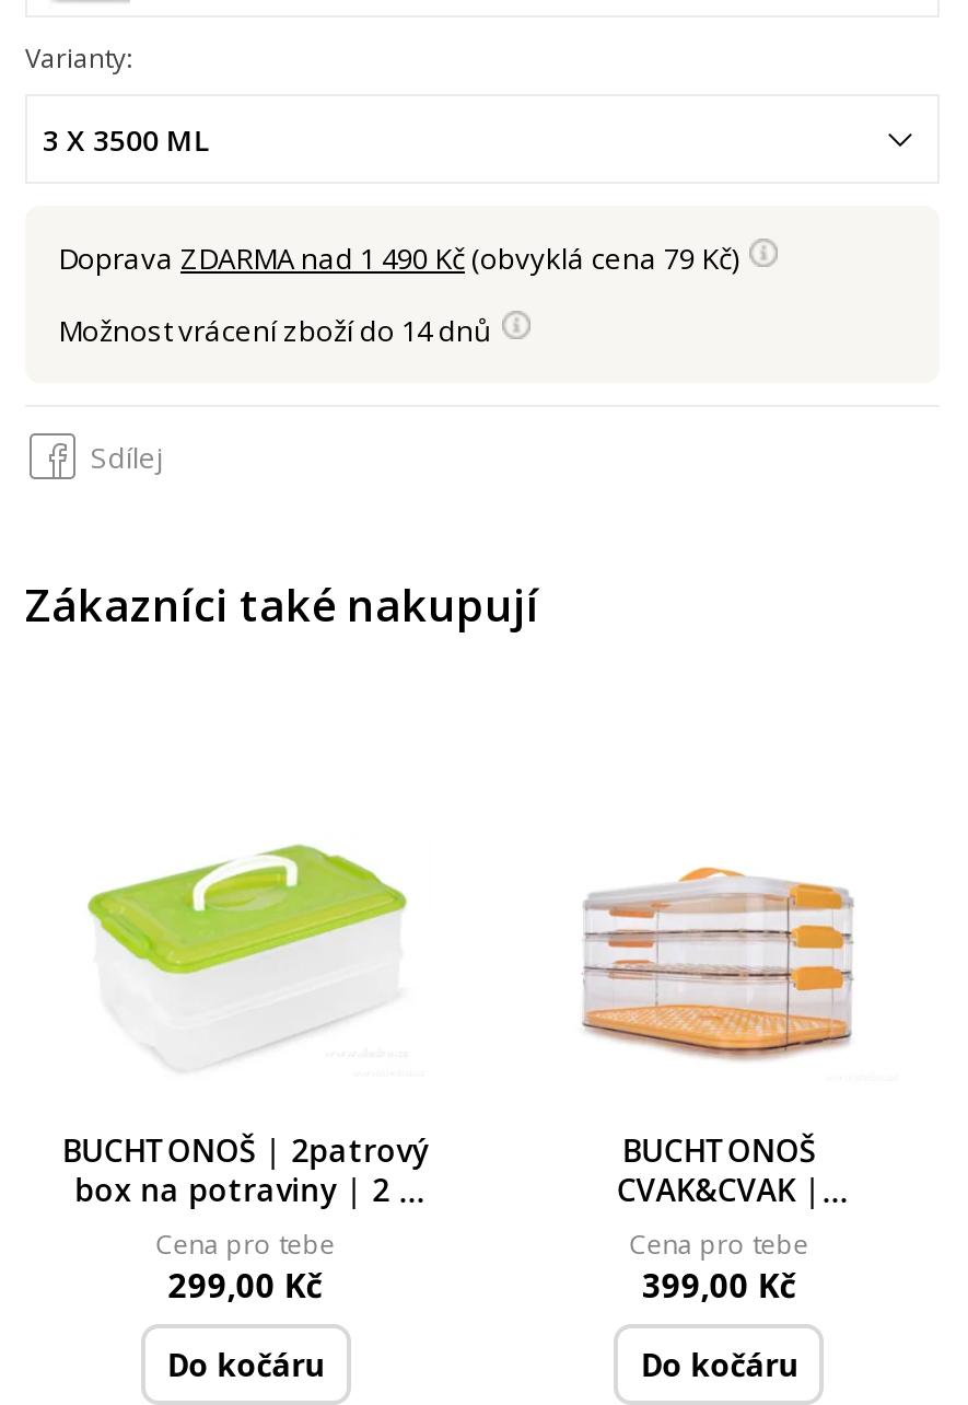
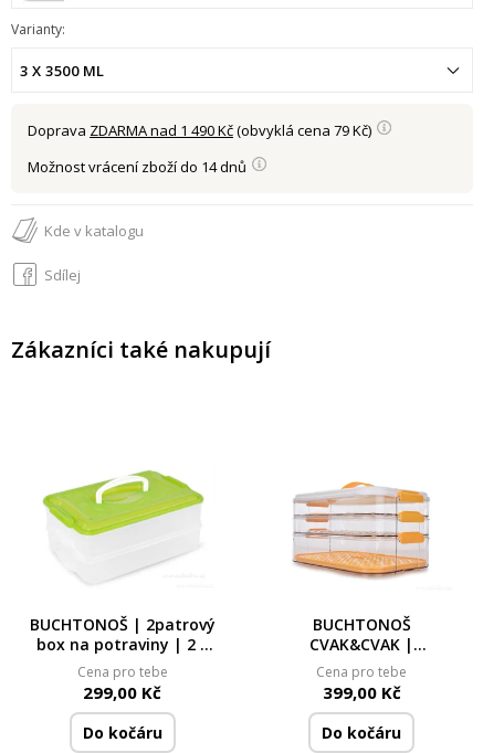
+ Kde v katalogu
